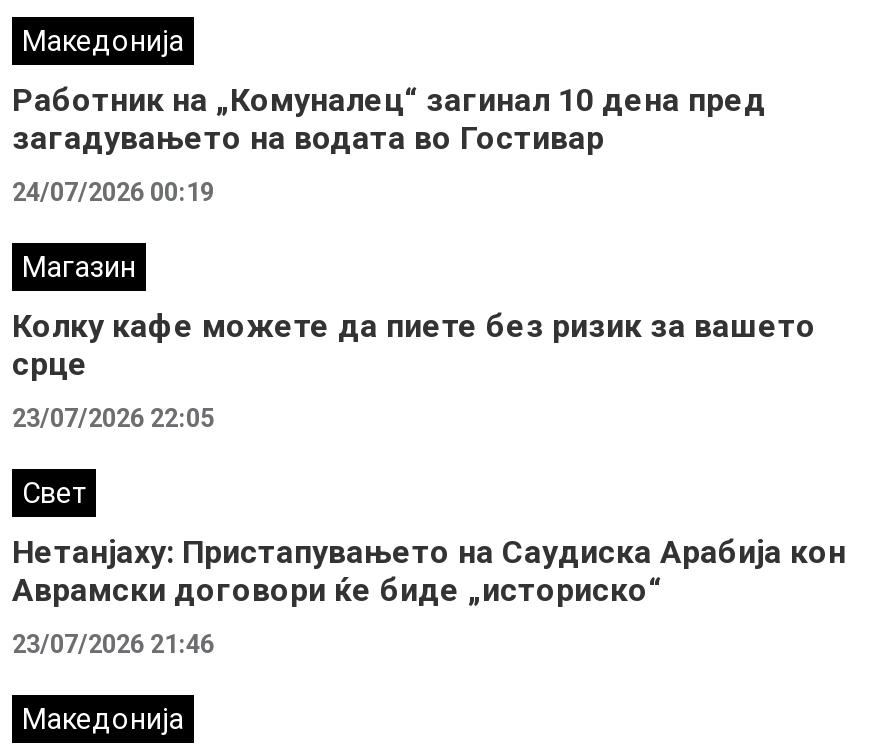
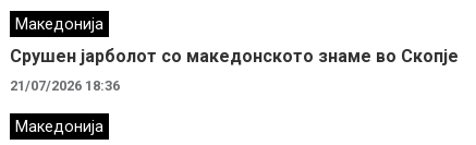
- Работник на „Комуналец“ загинал 10 дена пред
- загадувањето на водата во Гостивар
- 24/07/2026 00:19
- Магазин
- Колку кафе можете да пиете без ризик за вашето
- срце
- 23/07/2026 22:05
- Свет
- Нетанјаху: Пристапувањето на Саудиска Арабија кон
- Аврамски договори ќе биде „историско“
- 23/07/2026 21:46
+ Срушен јарболот со македонското знаме во Скопје
+ 21/07/2026 18:36
